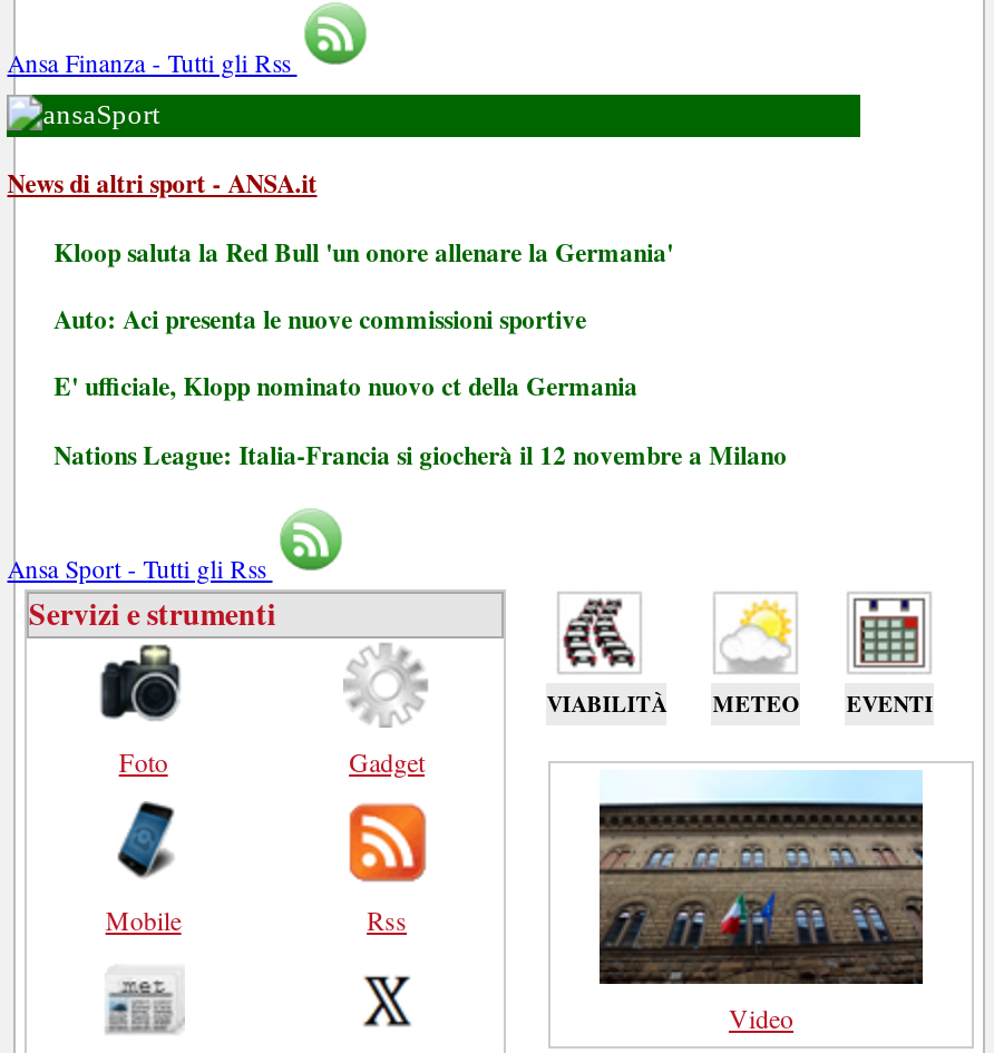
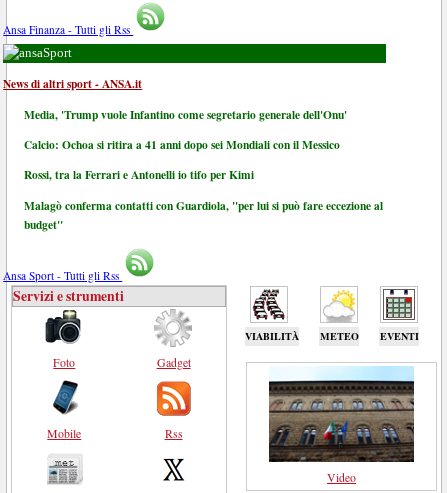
- Kloop saluta la Red Bull 'un onore allenare la Germania'
+ Media, 'Trump vuole Infantino come segretario generale dell'Onu'

- Auto: Aci presenta le nuove commissioni sportive
+ Calcio: Ochoa si ritira a 41 anni dopo sei Mondiali con il Messico

- E' ufficiale, Klopp nominato nuovo ct della Germania
+ Rossi, tra la Ferrari e Antonelli io tifo per Kimi

- Nations League: Italia-Francia si giocherà il 12 novembre a Milano
+ Malagò conferma contatti con Guardiola, "per lui si può fare eccezione al
+ budget"
